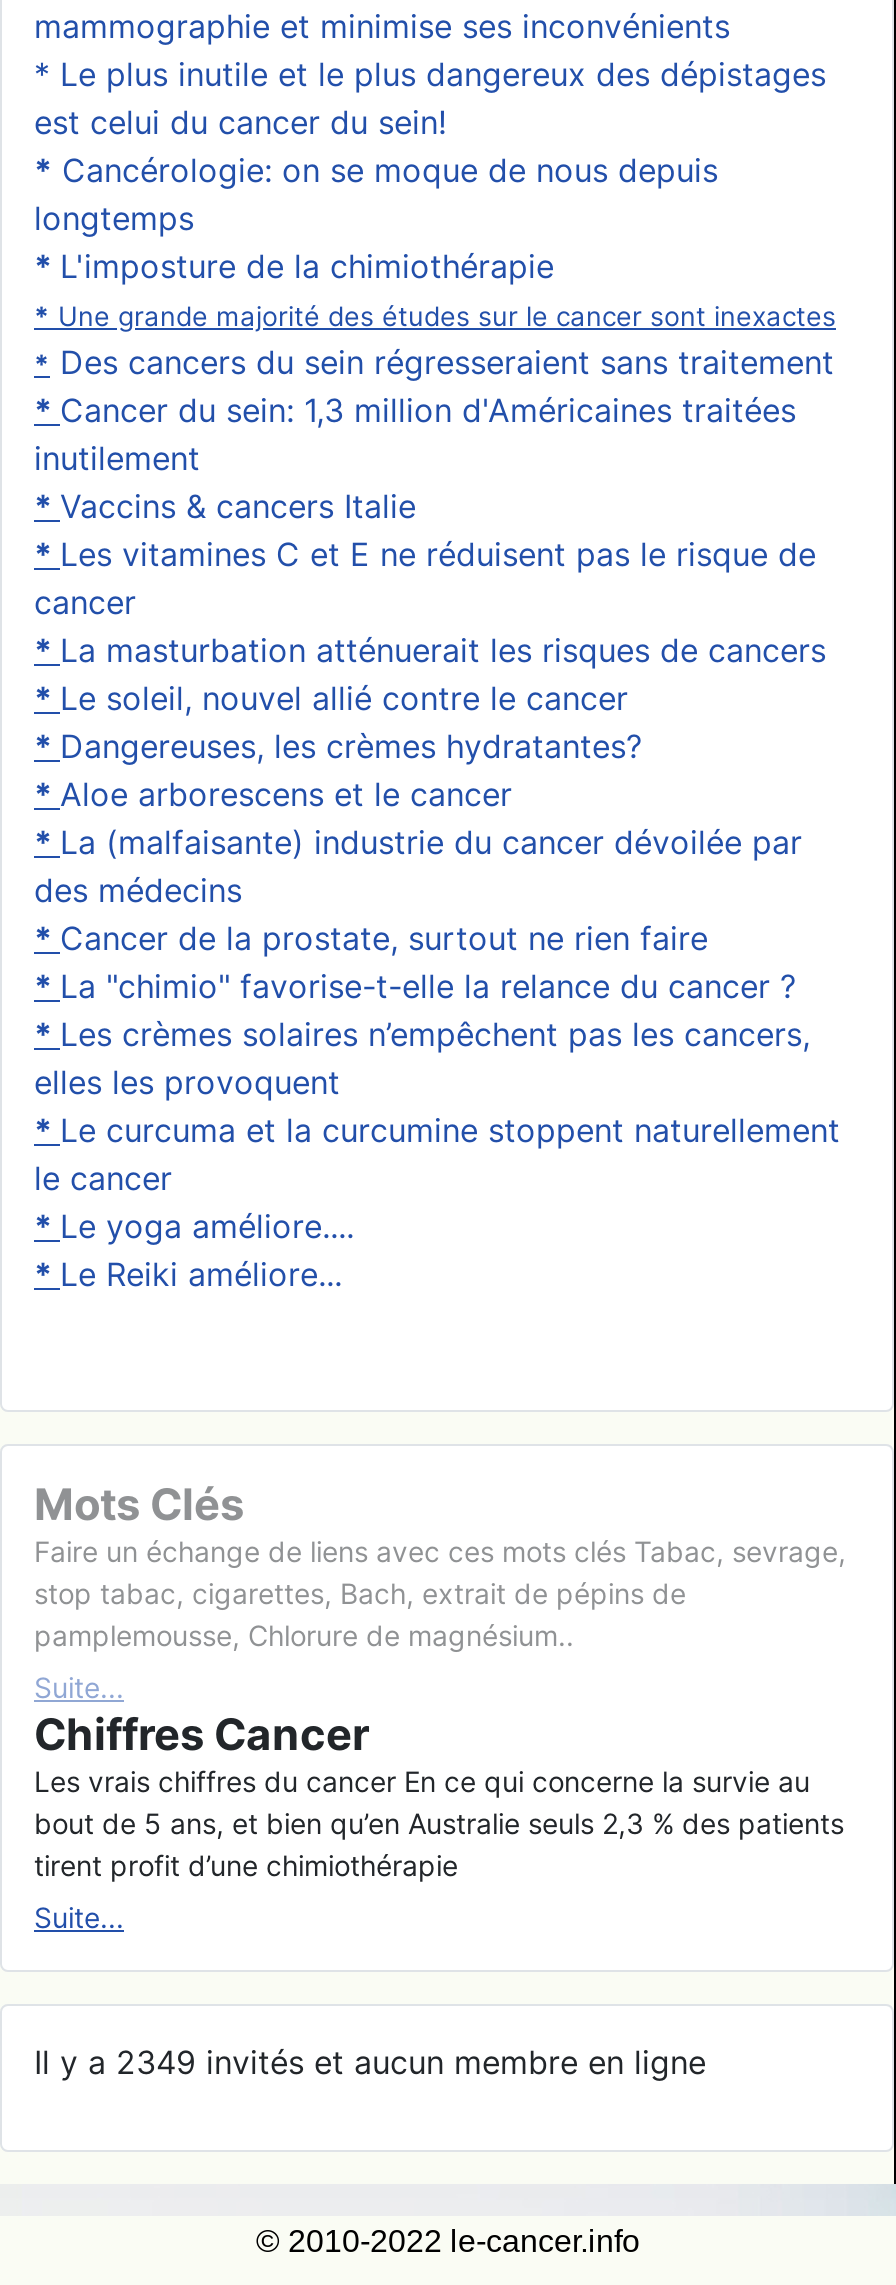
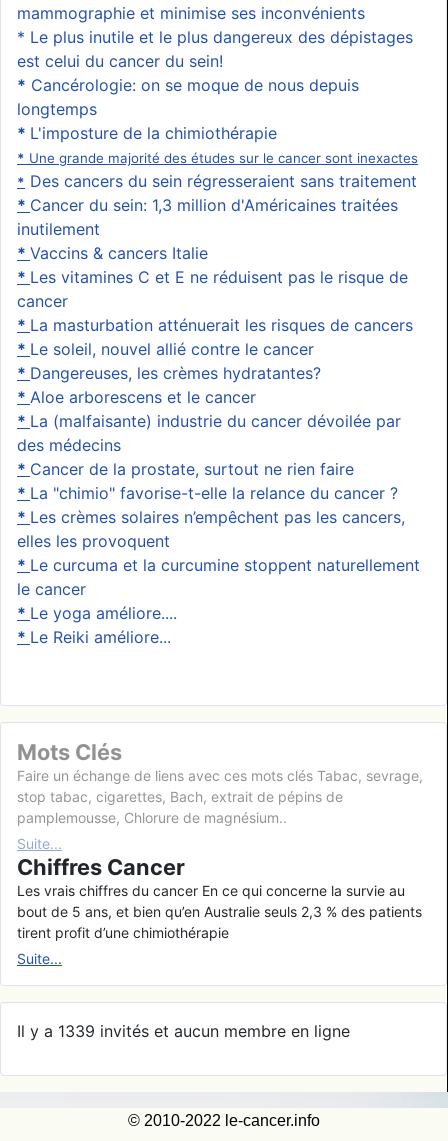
- Il y a 2349 invités et aucun membre en ligne
+ Il y a 1339 invités et aucun membre en ligne
